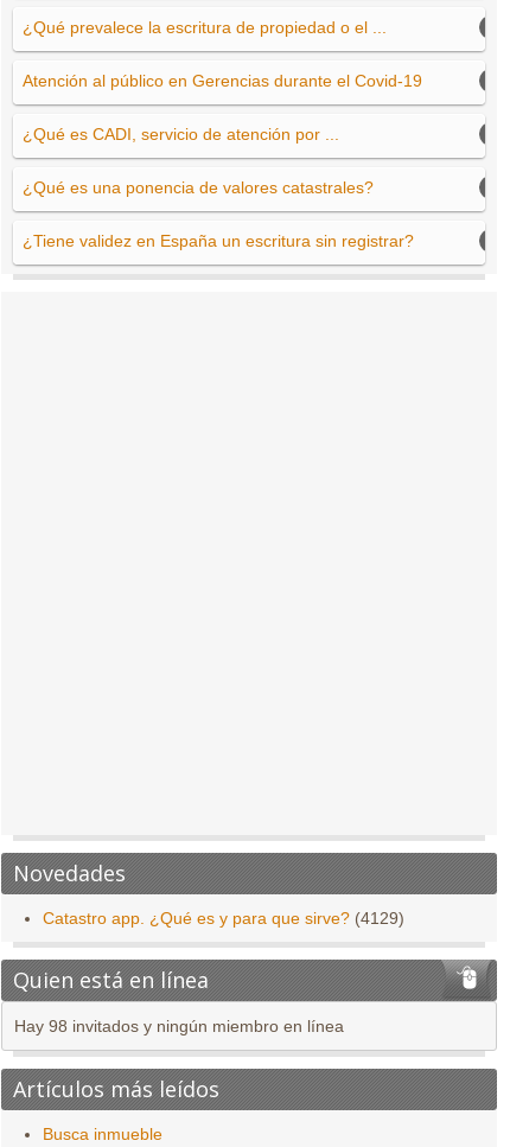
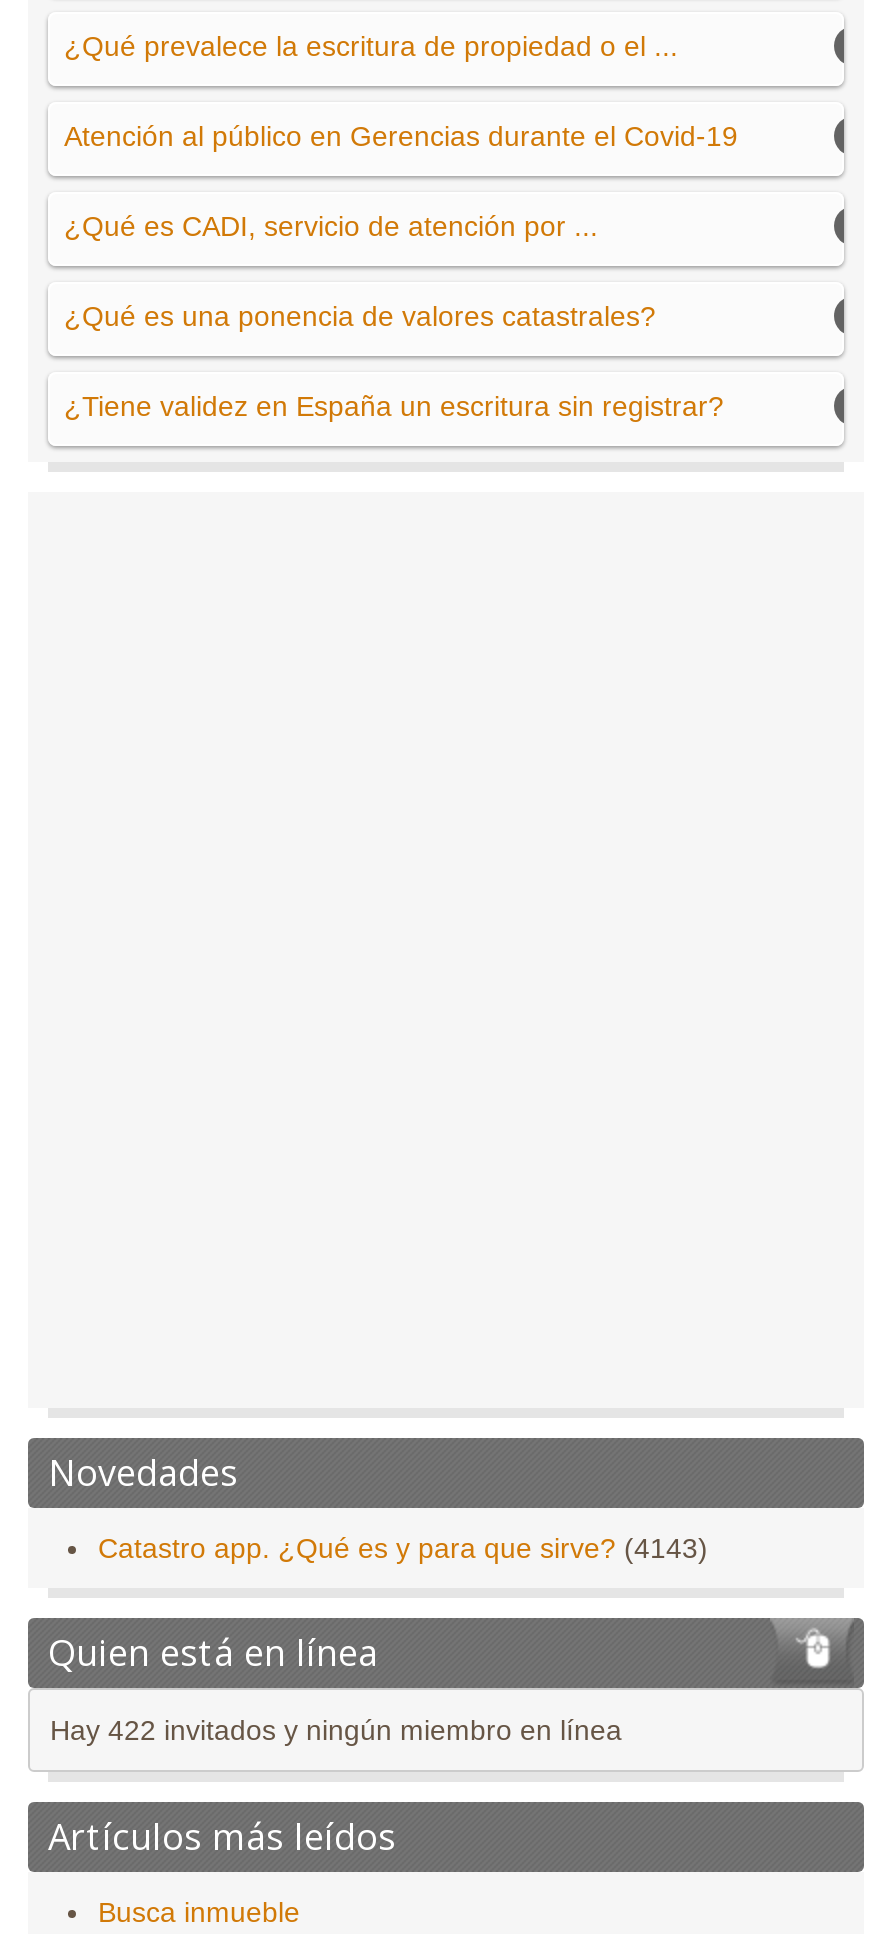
- Catastro app. ¿Qué es y para que sirve? (4129)
+ Catastro app. ¿Qué es y para que sirve? (4143)

- Hay 98 invitados y ningún miembro en línea
+ Hay 422 invitados y ningún miembro en línea
